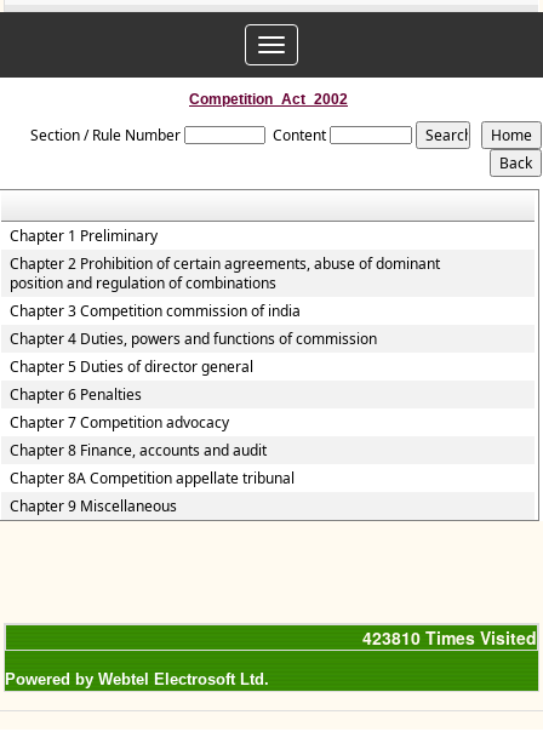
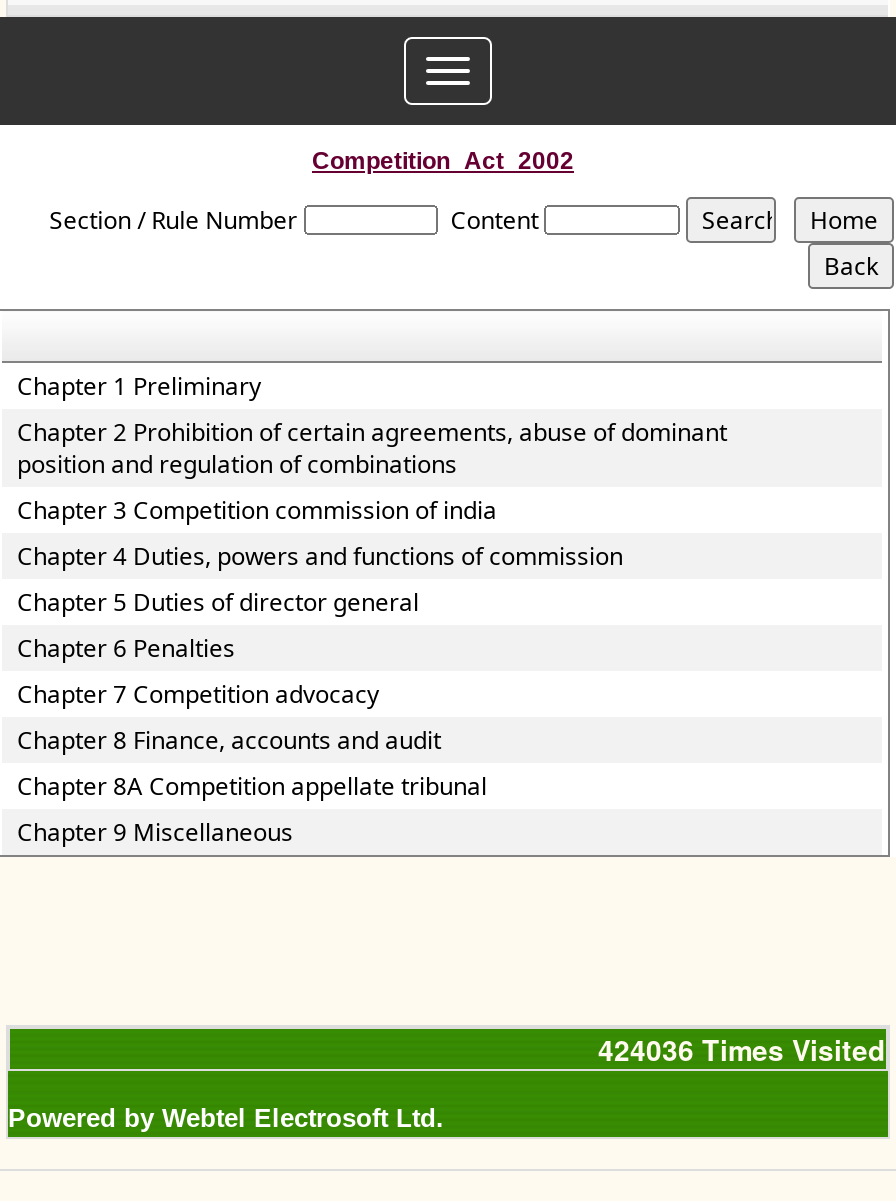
- 423810 Times Visited
+ 424036 Times Visited
